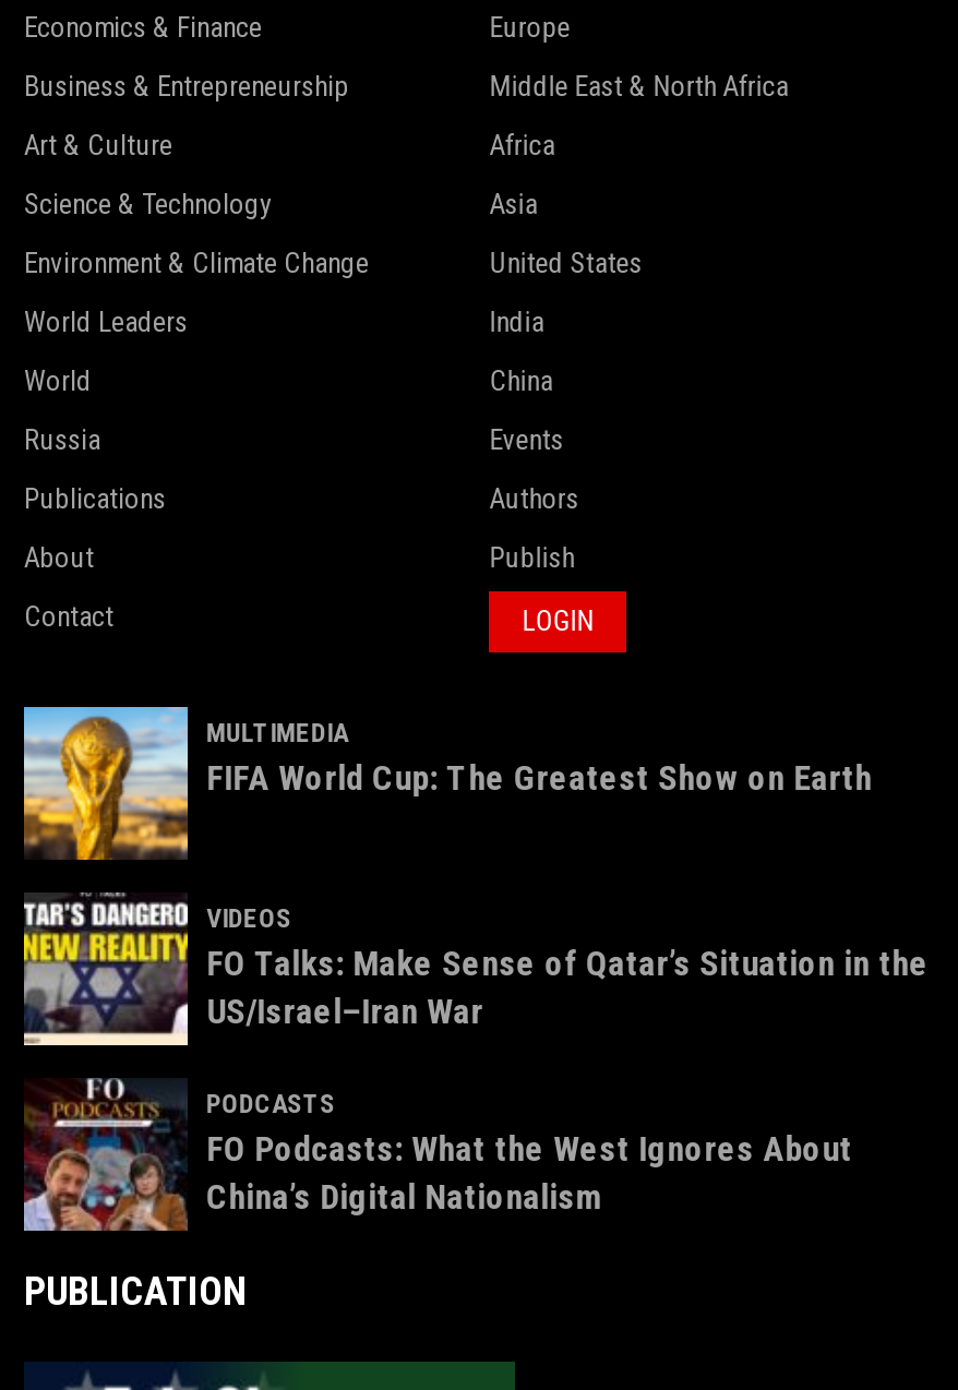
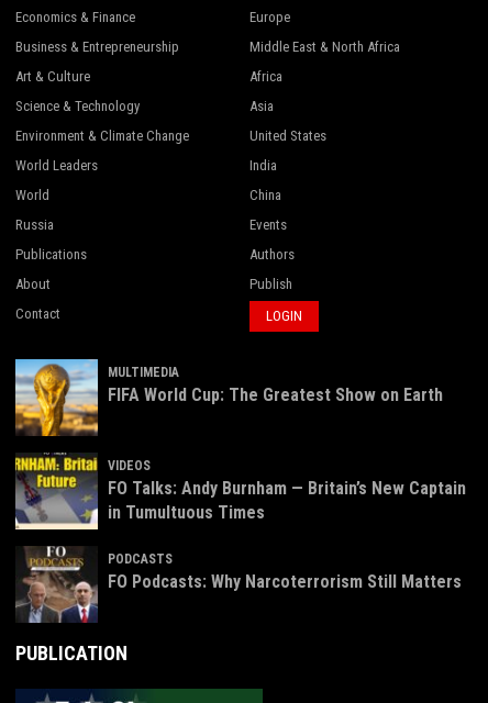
- [image]
- FO Talks: Make Sense of Qatar’s Situation in the
- US/Israel–Iran War
+ [image]
+ FO Talks: Andy Burnham — Britain’s New Captain
+ in Tumultuous Times

- [image]
- FO Podcasts: What the West Ignores About
- China’s Digital Nationalism
+ [image]
+ FO Podcasts: Why Narcoterrorism Still Matters
